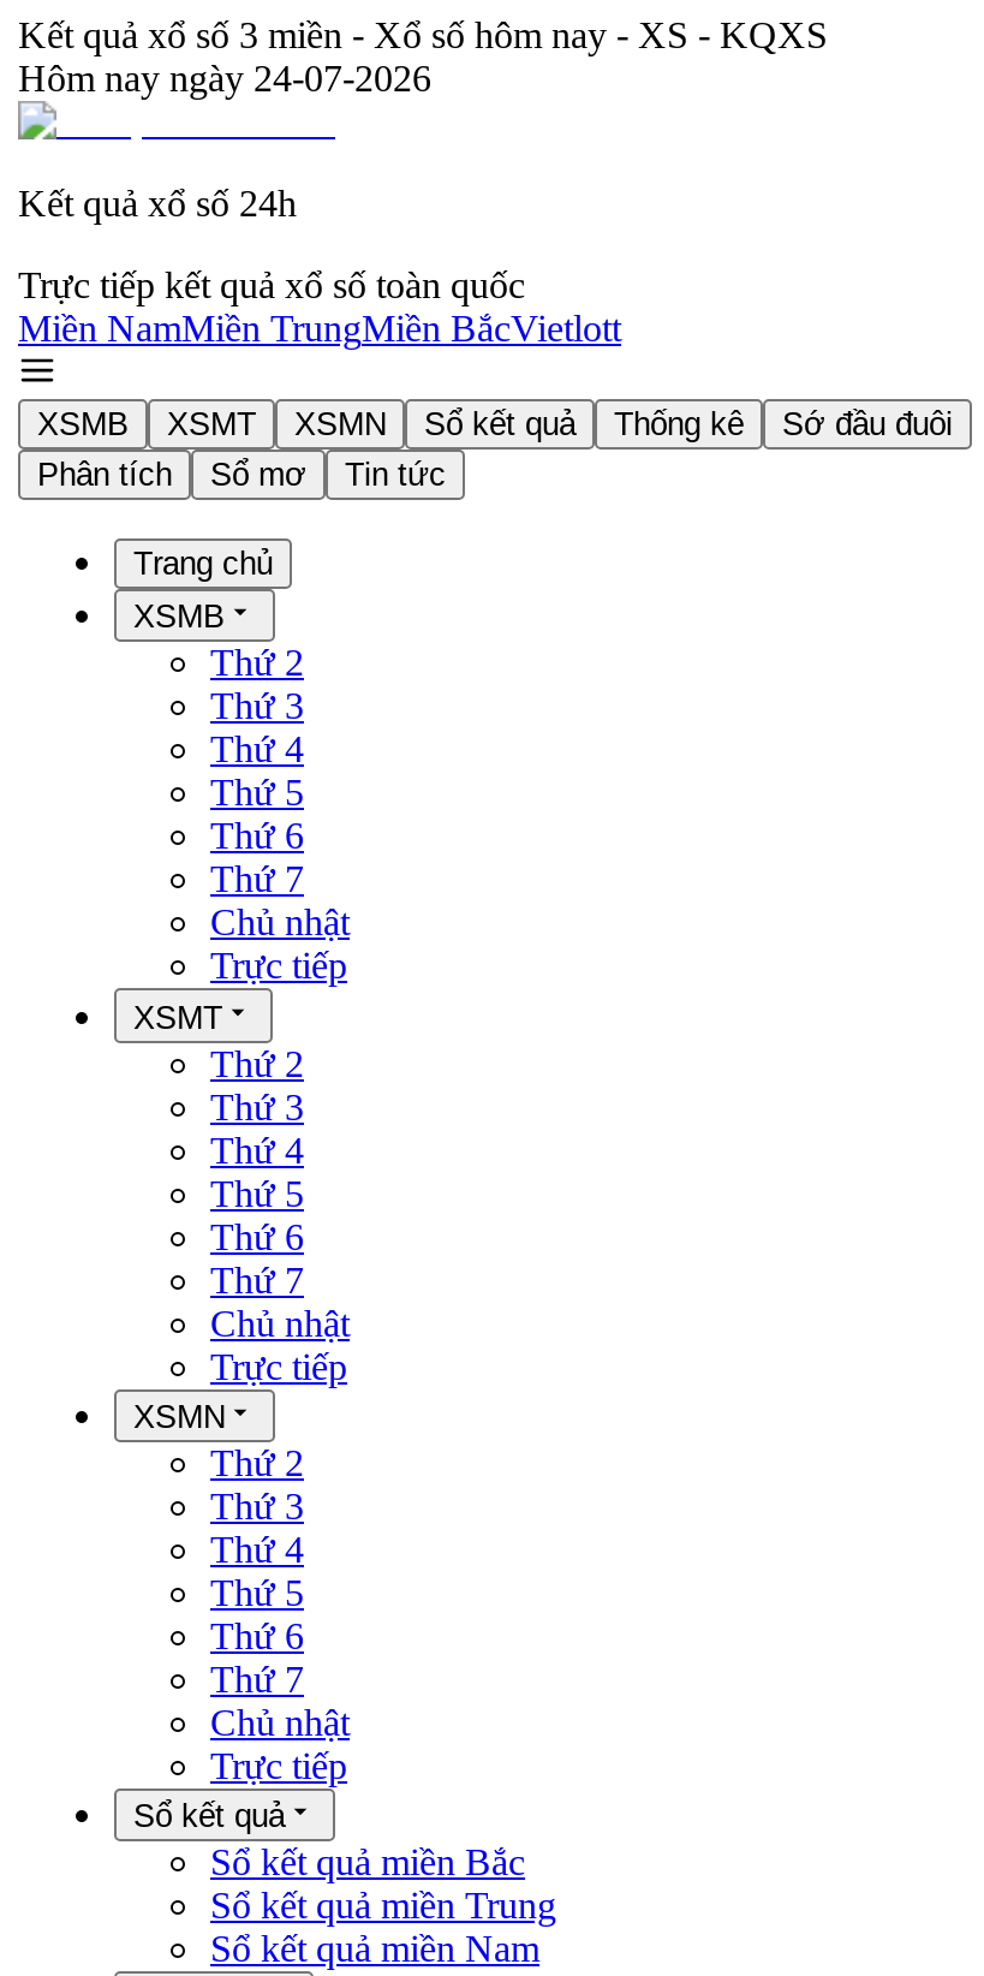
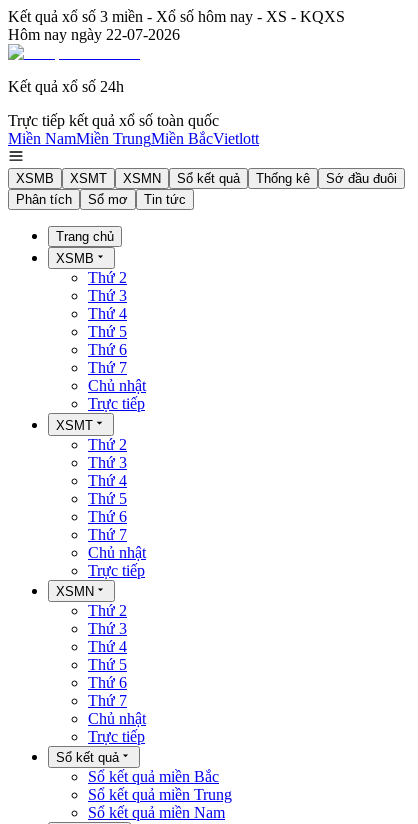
- Hôm nay ngày 24-07-2026
+ Hôm nay ngày 22-07-2026
